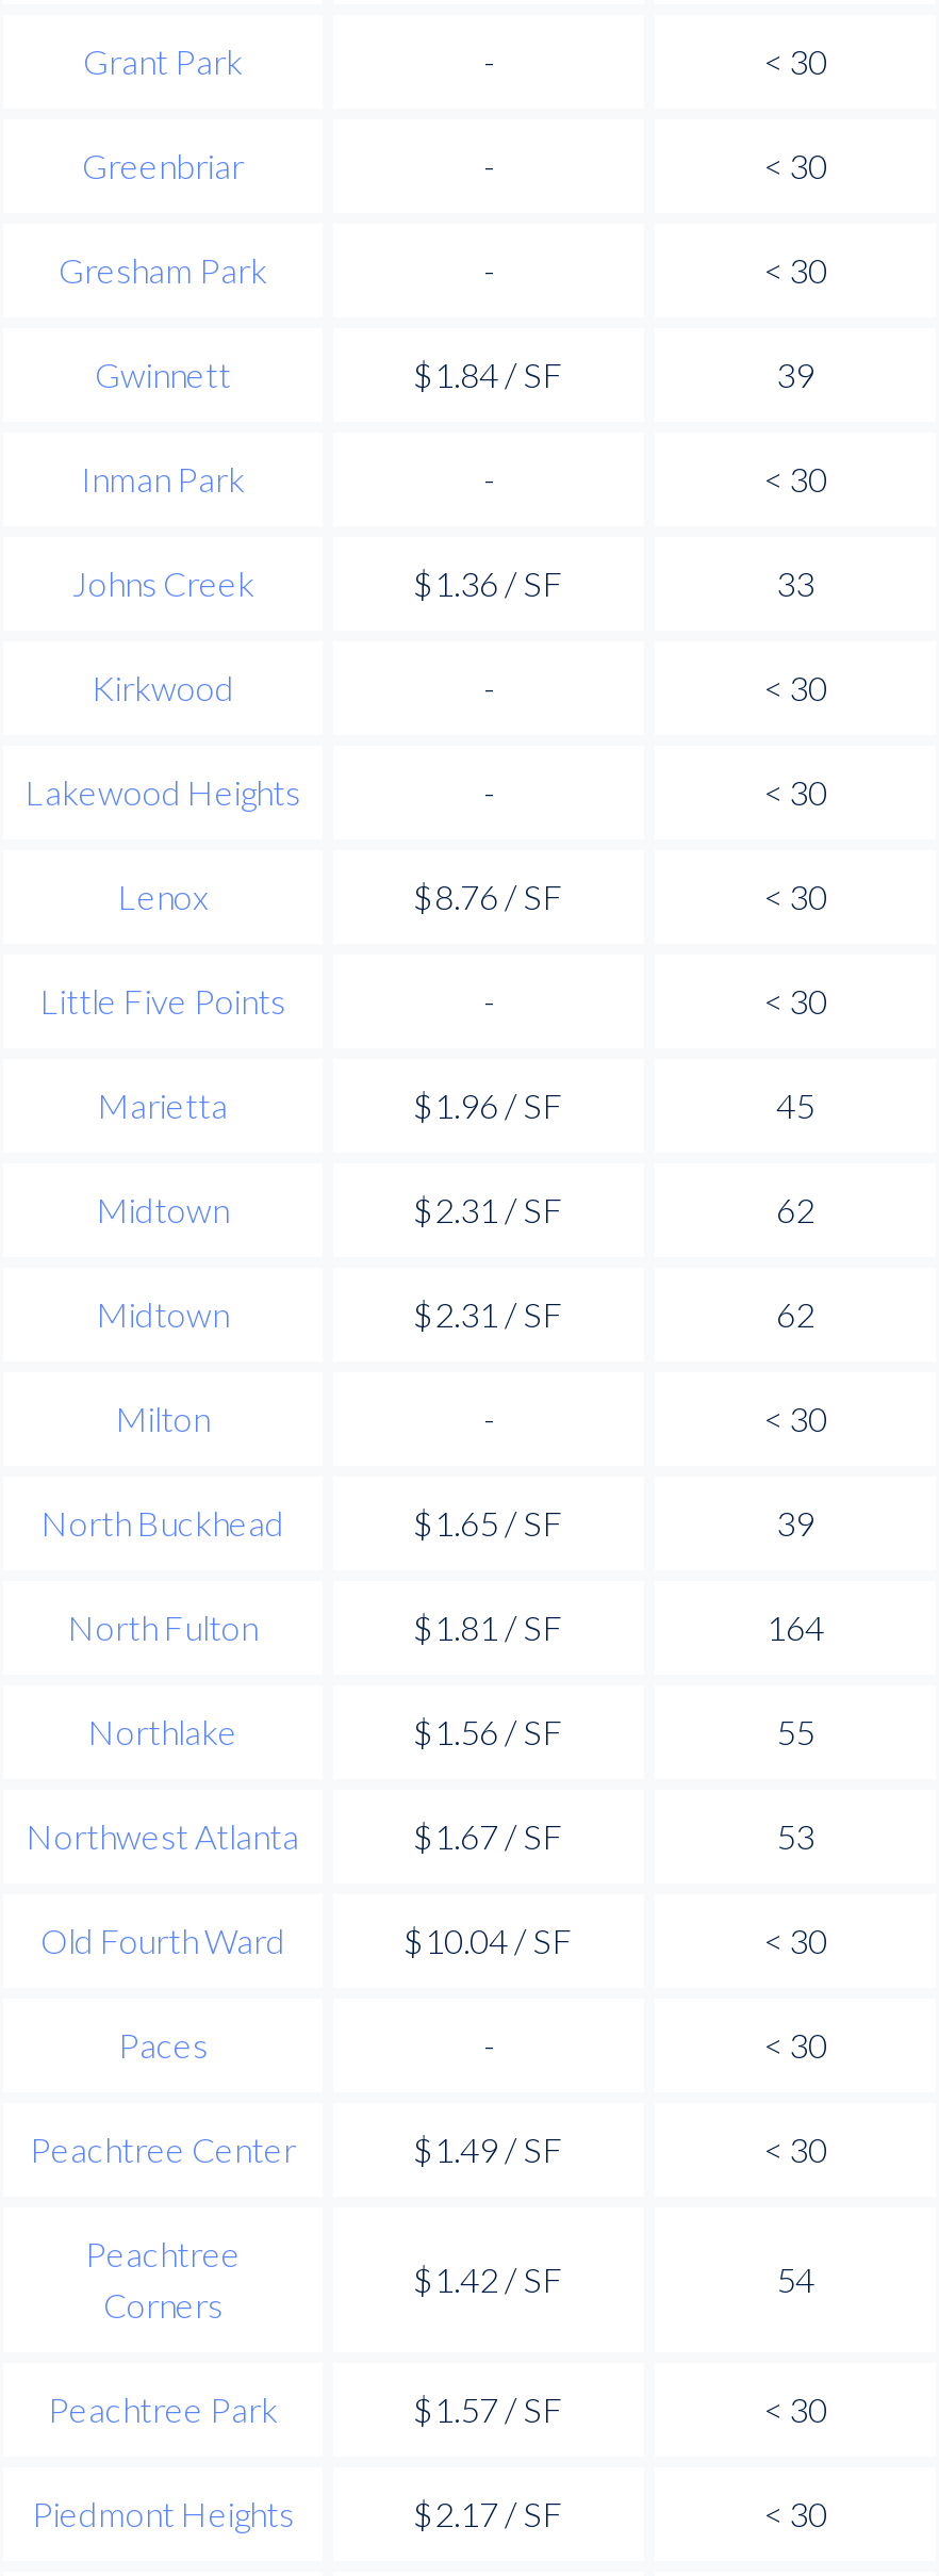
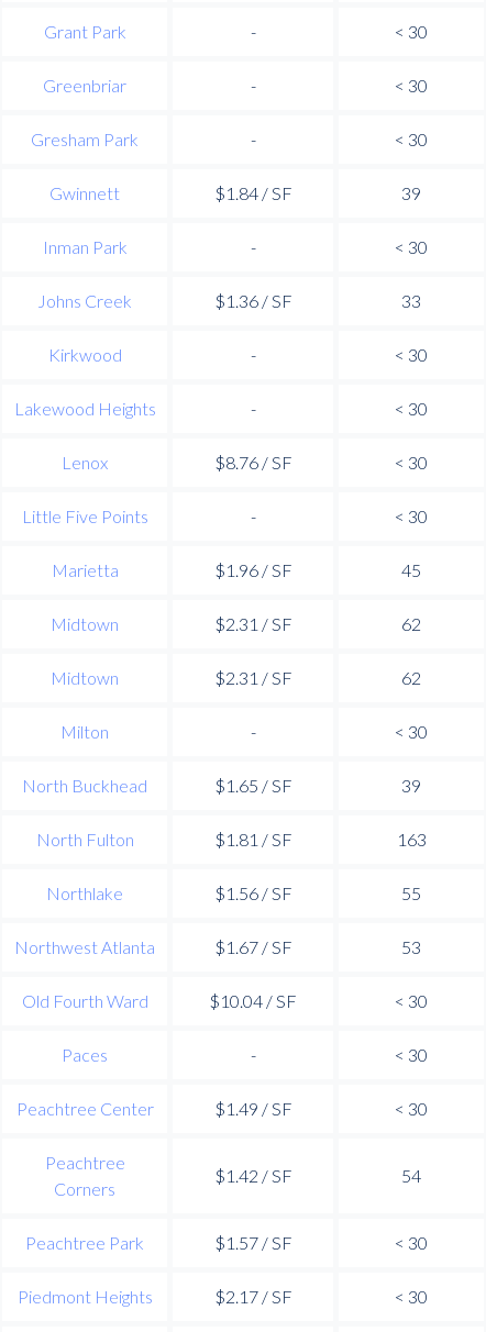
- 164
+ 163
